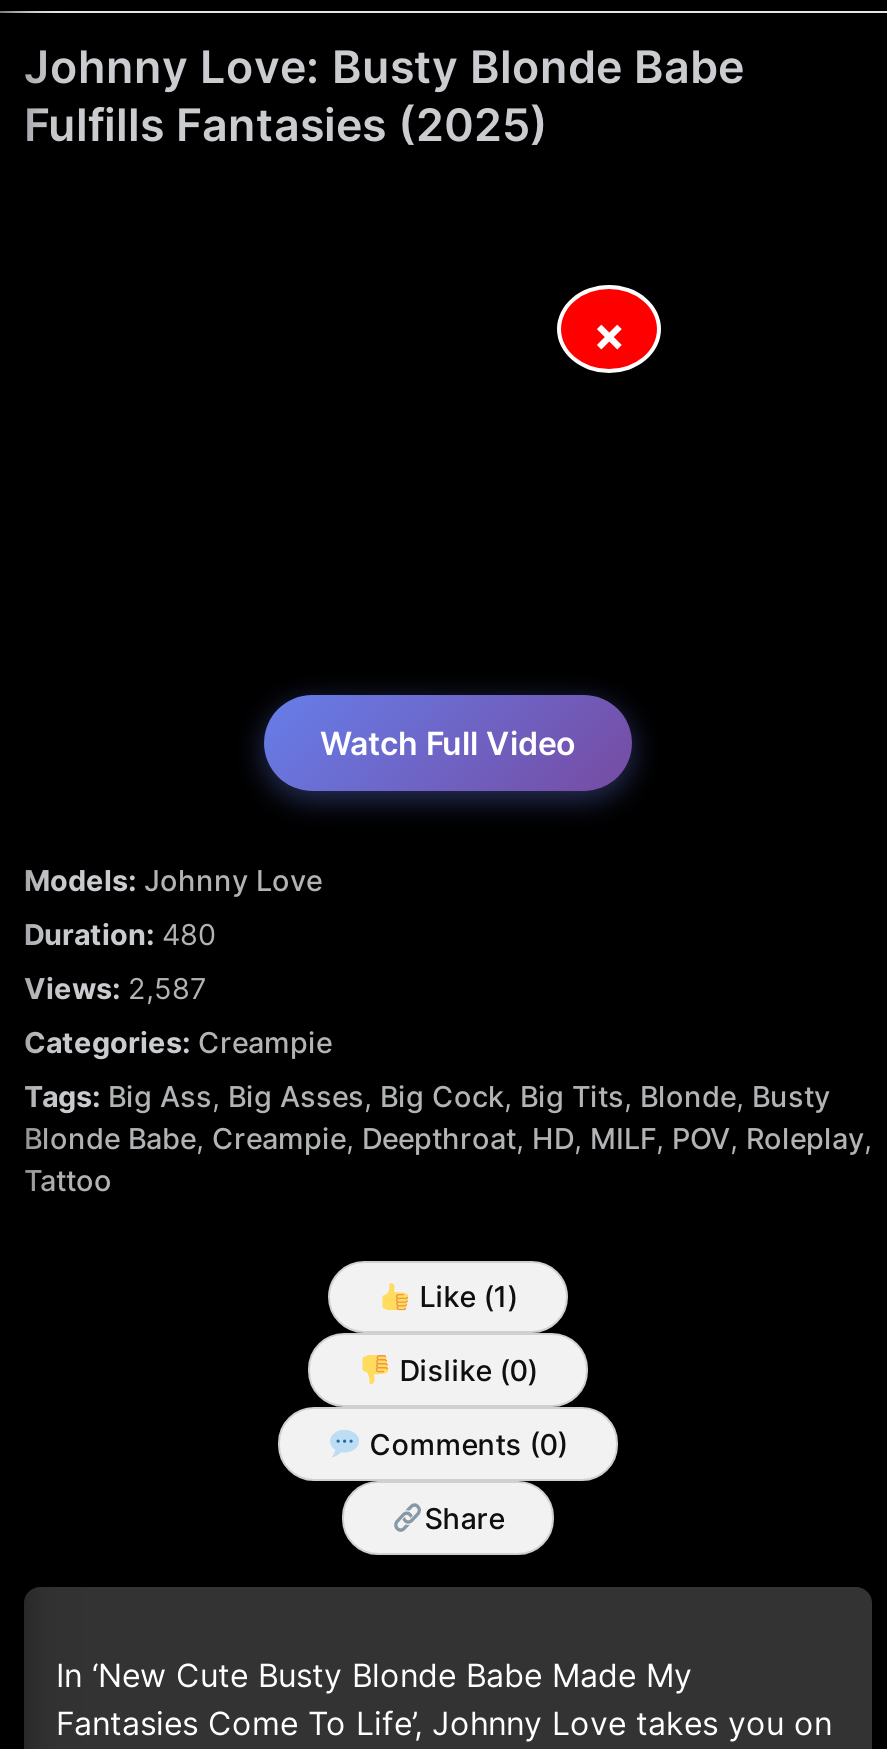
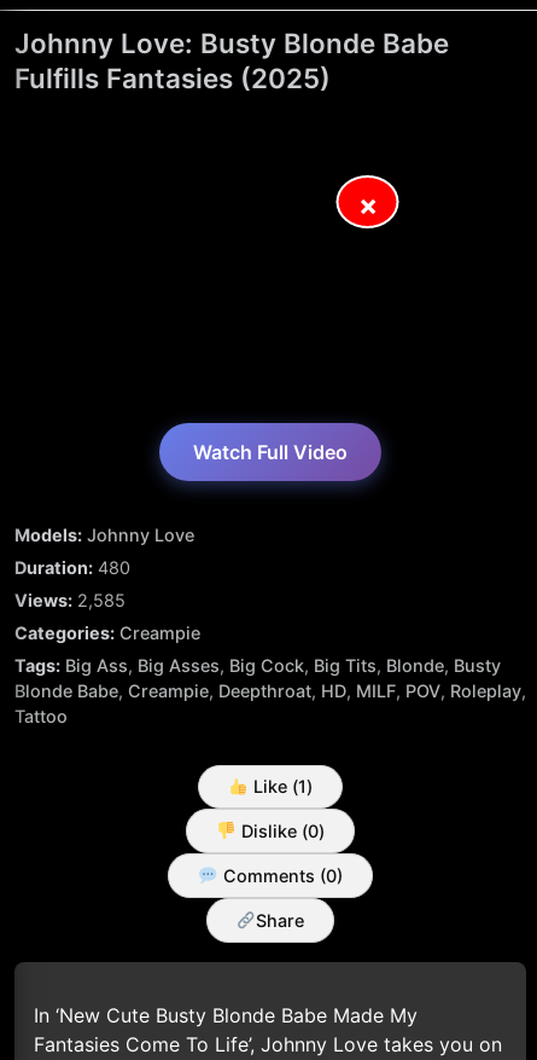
- Views: 2,587
+ Views: 2,585
